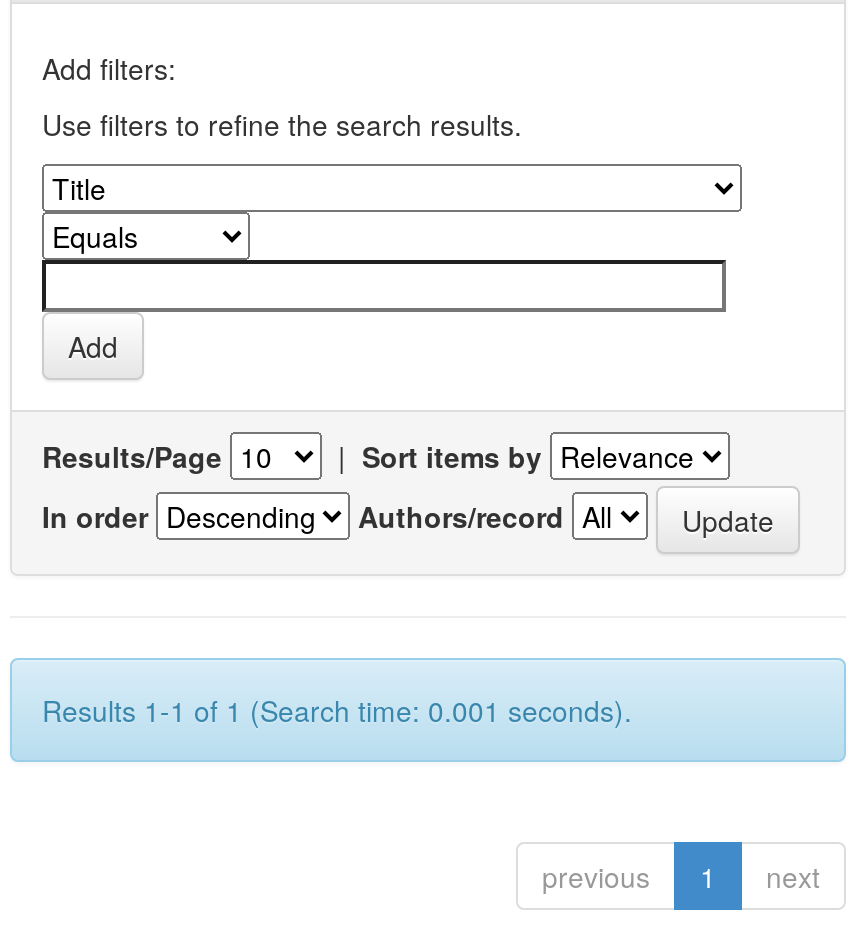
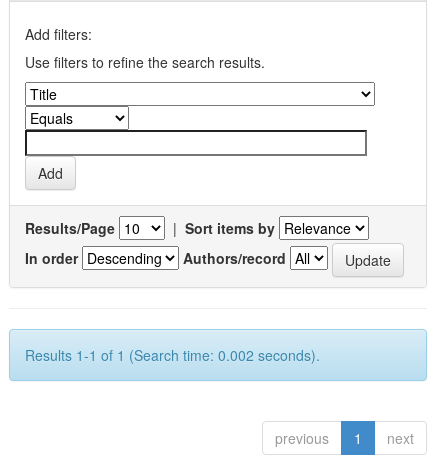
- Results 1-1 of 1 (Search time: 0.001 seconds).
+ Results 1-1 of 1 (Search time: 0.002 seconds).
